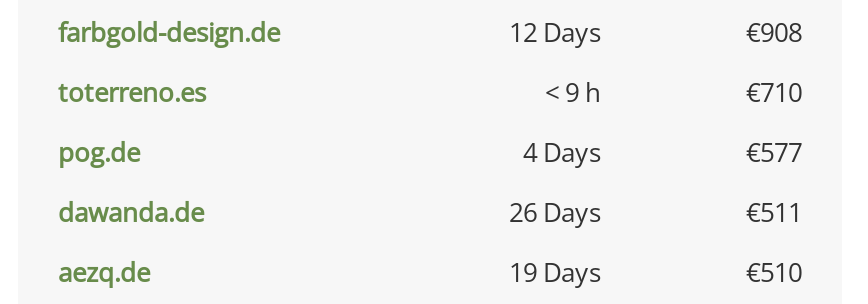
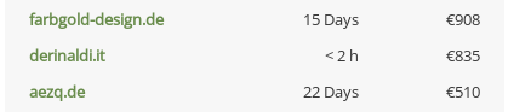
- 12 Days
+ 15 Days

- toterreno.es
- < 9 h
- €710
- pog.de
- 4 Days
- €577
- dawanda.de
- 26 Days
- €511
+ derinaldi.it
+ < 2 h
+ €835

- 19 Days
+ 22 Days
